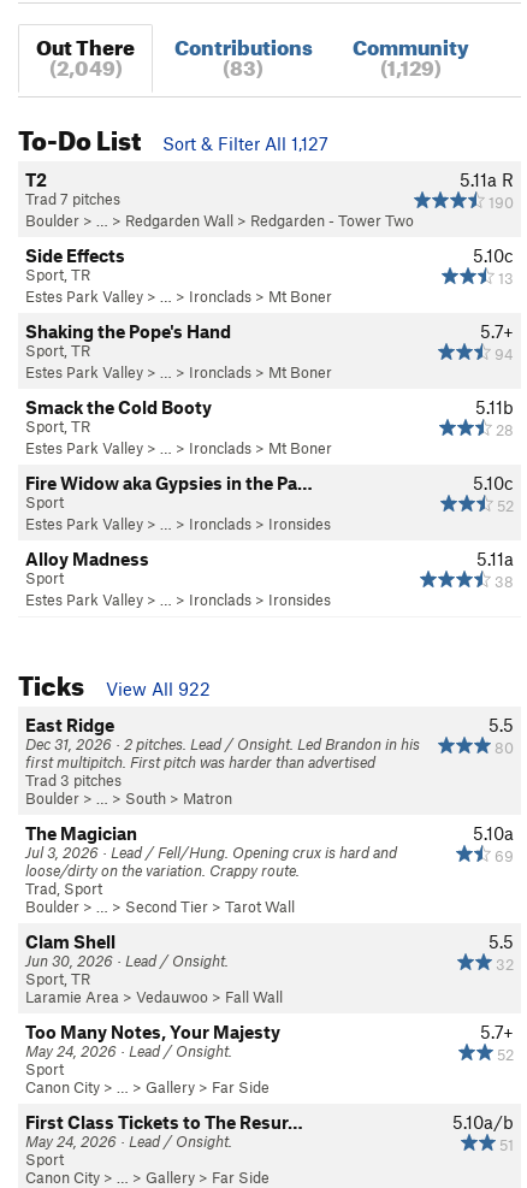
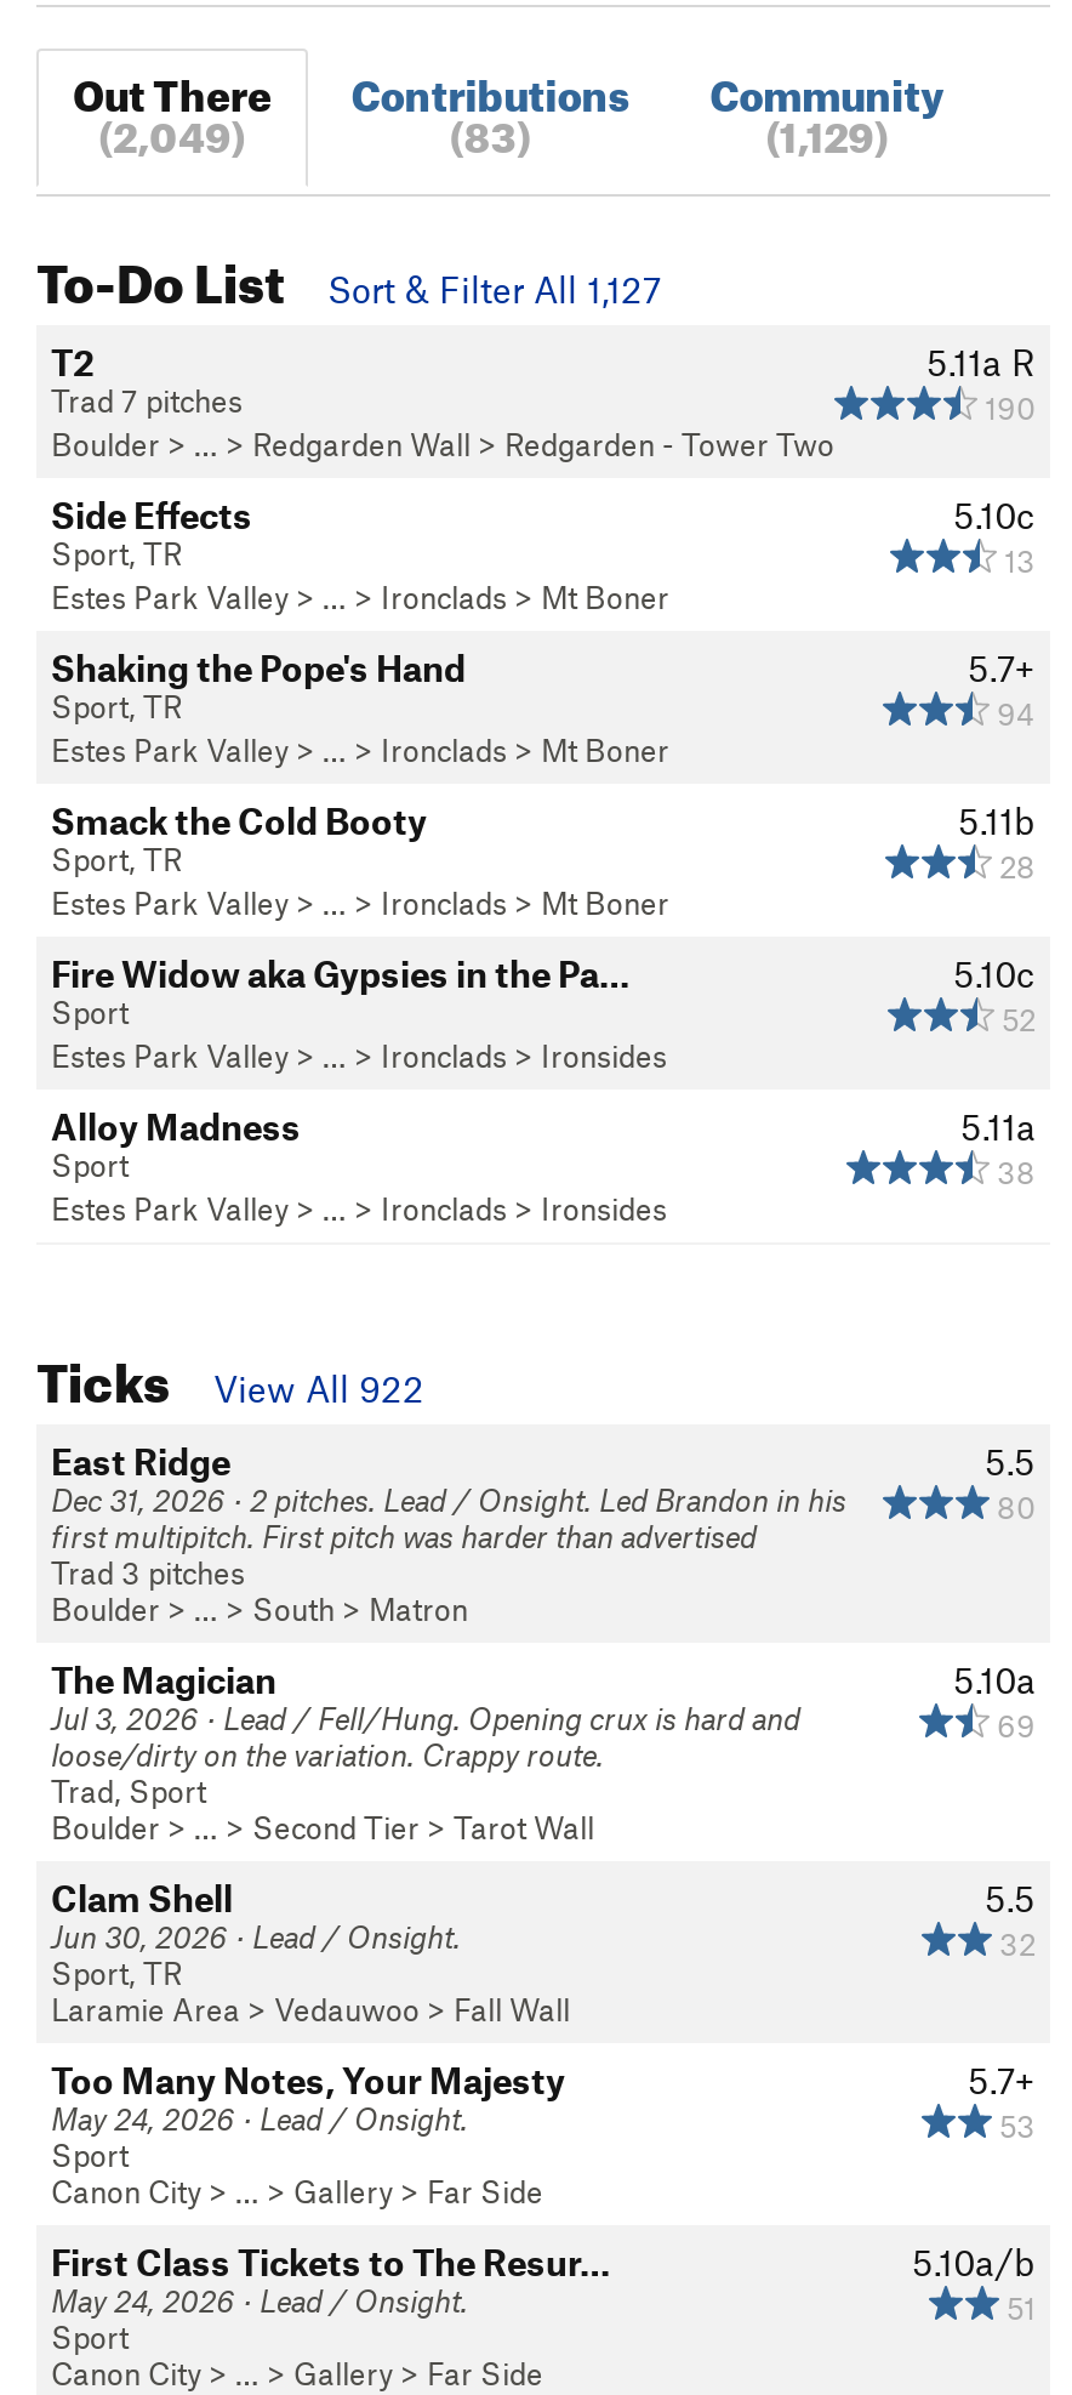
- 52
+ 53
